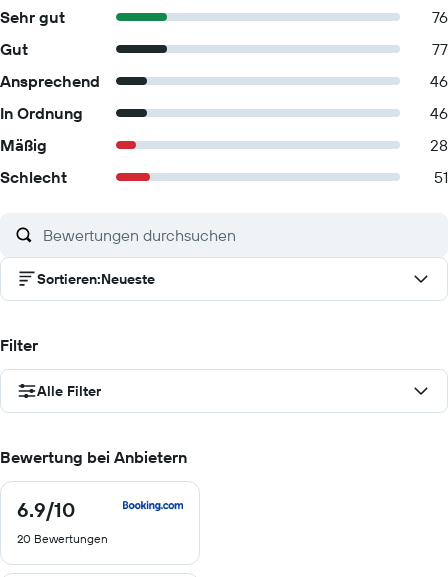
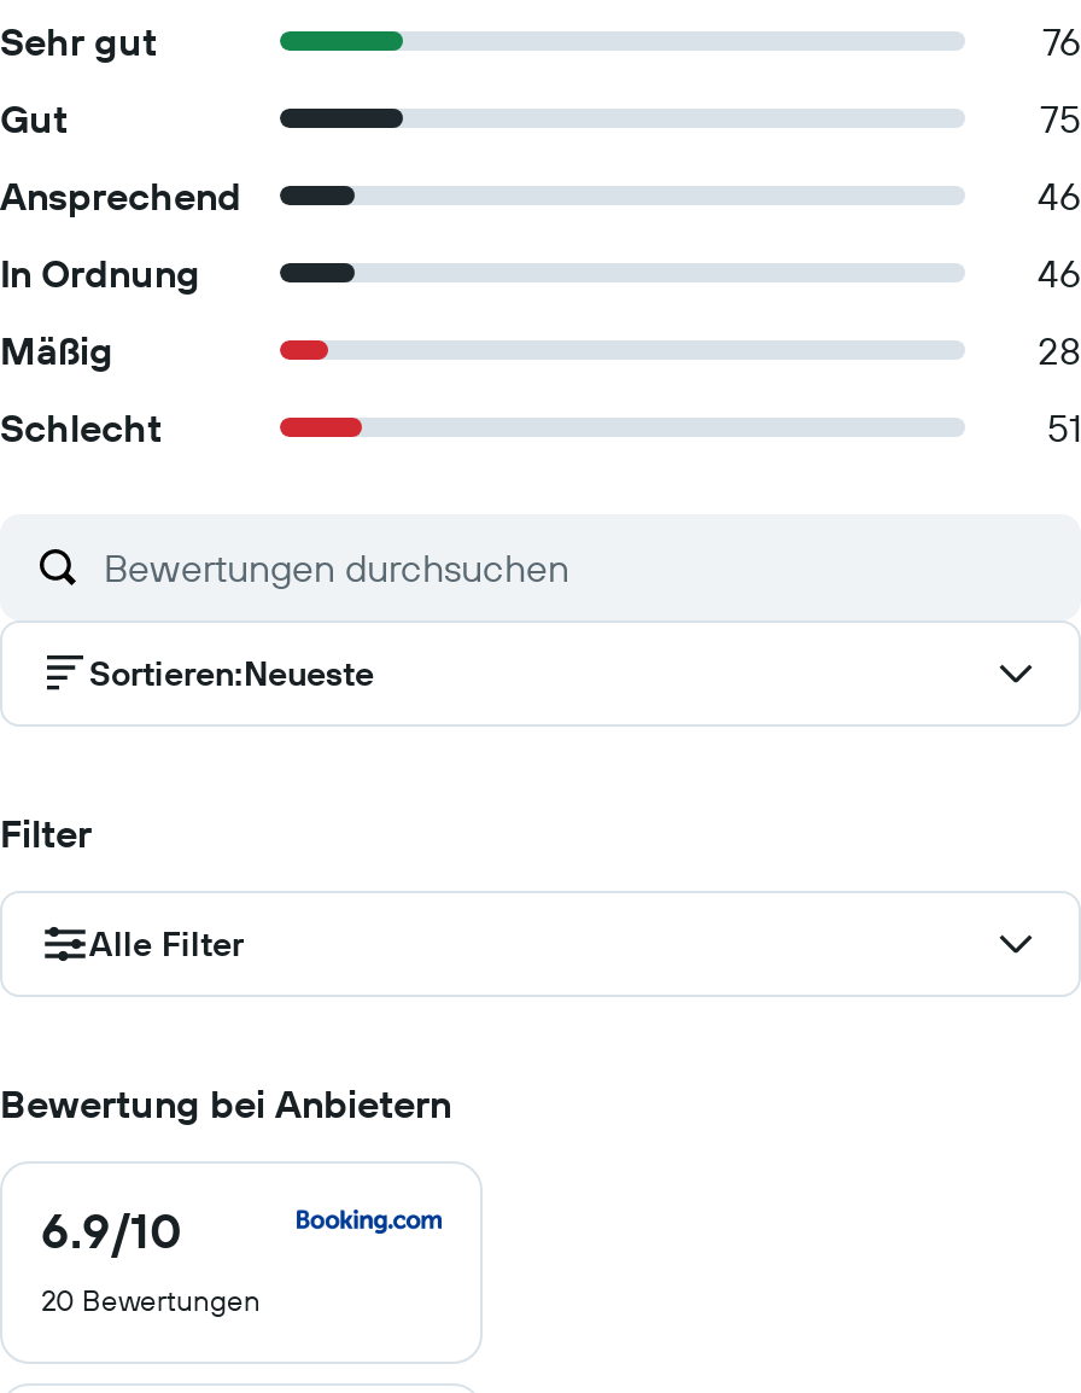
- 77
+ 75
